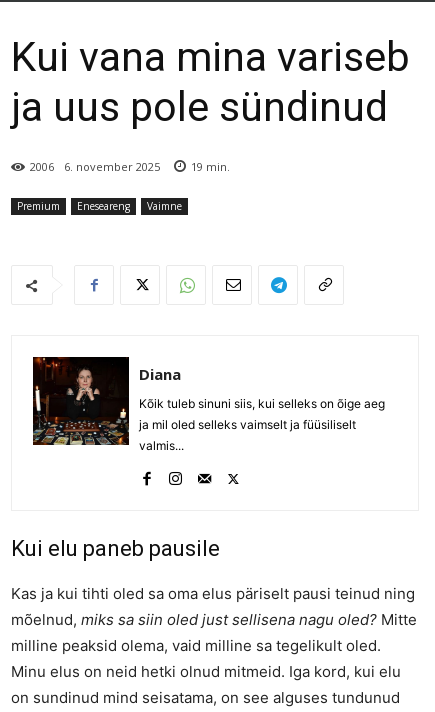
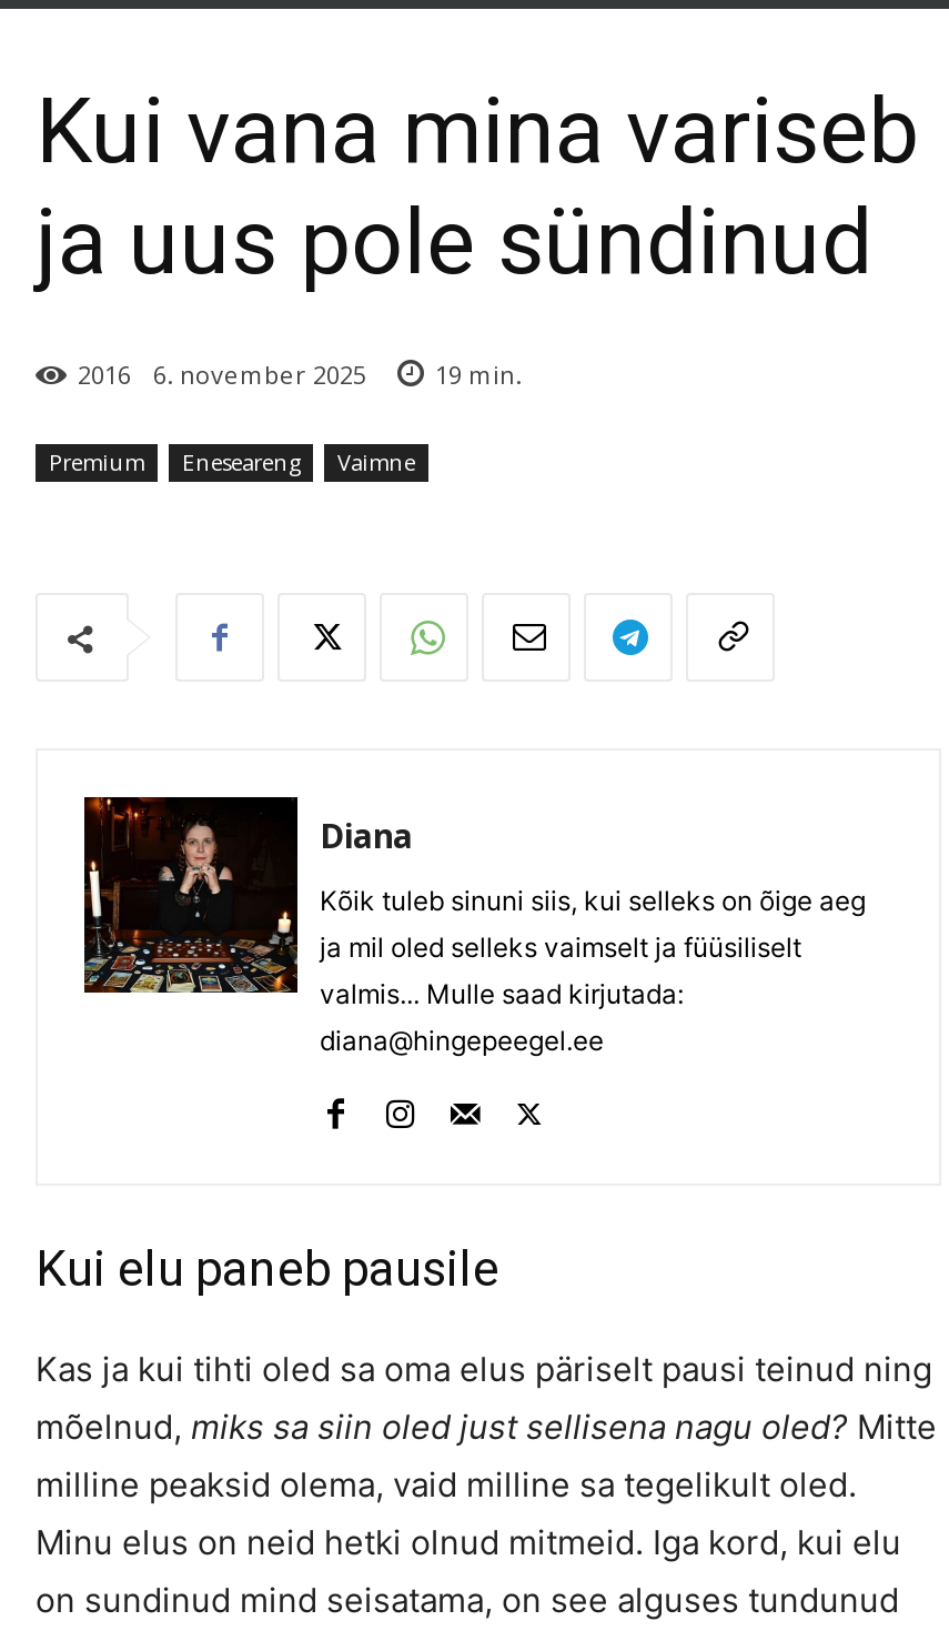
- 2006 6. november 2025
+ 2016 6. november 2025

- valmis...
+ valmis... Mulle saad kirjutada:
+ diana@hingepeegel.ee
